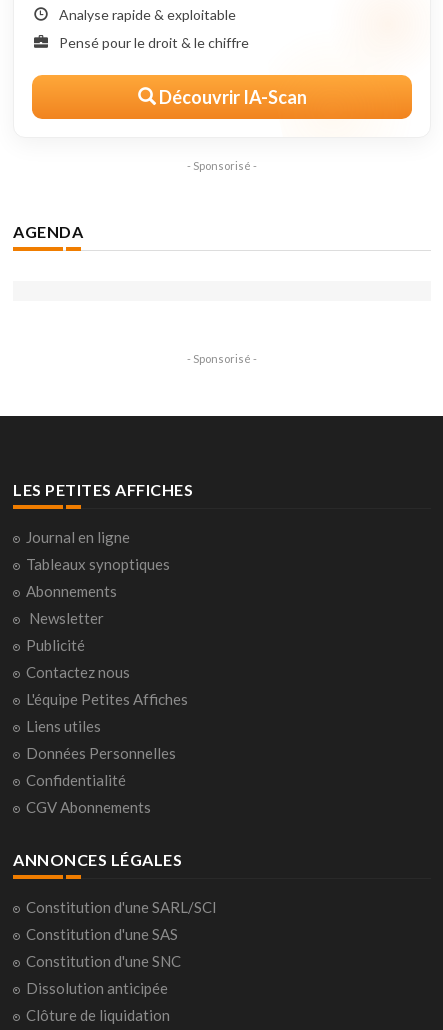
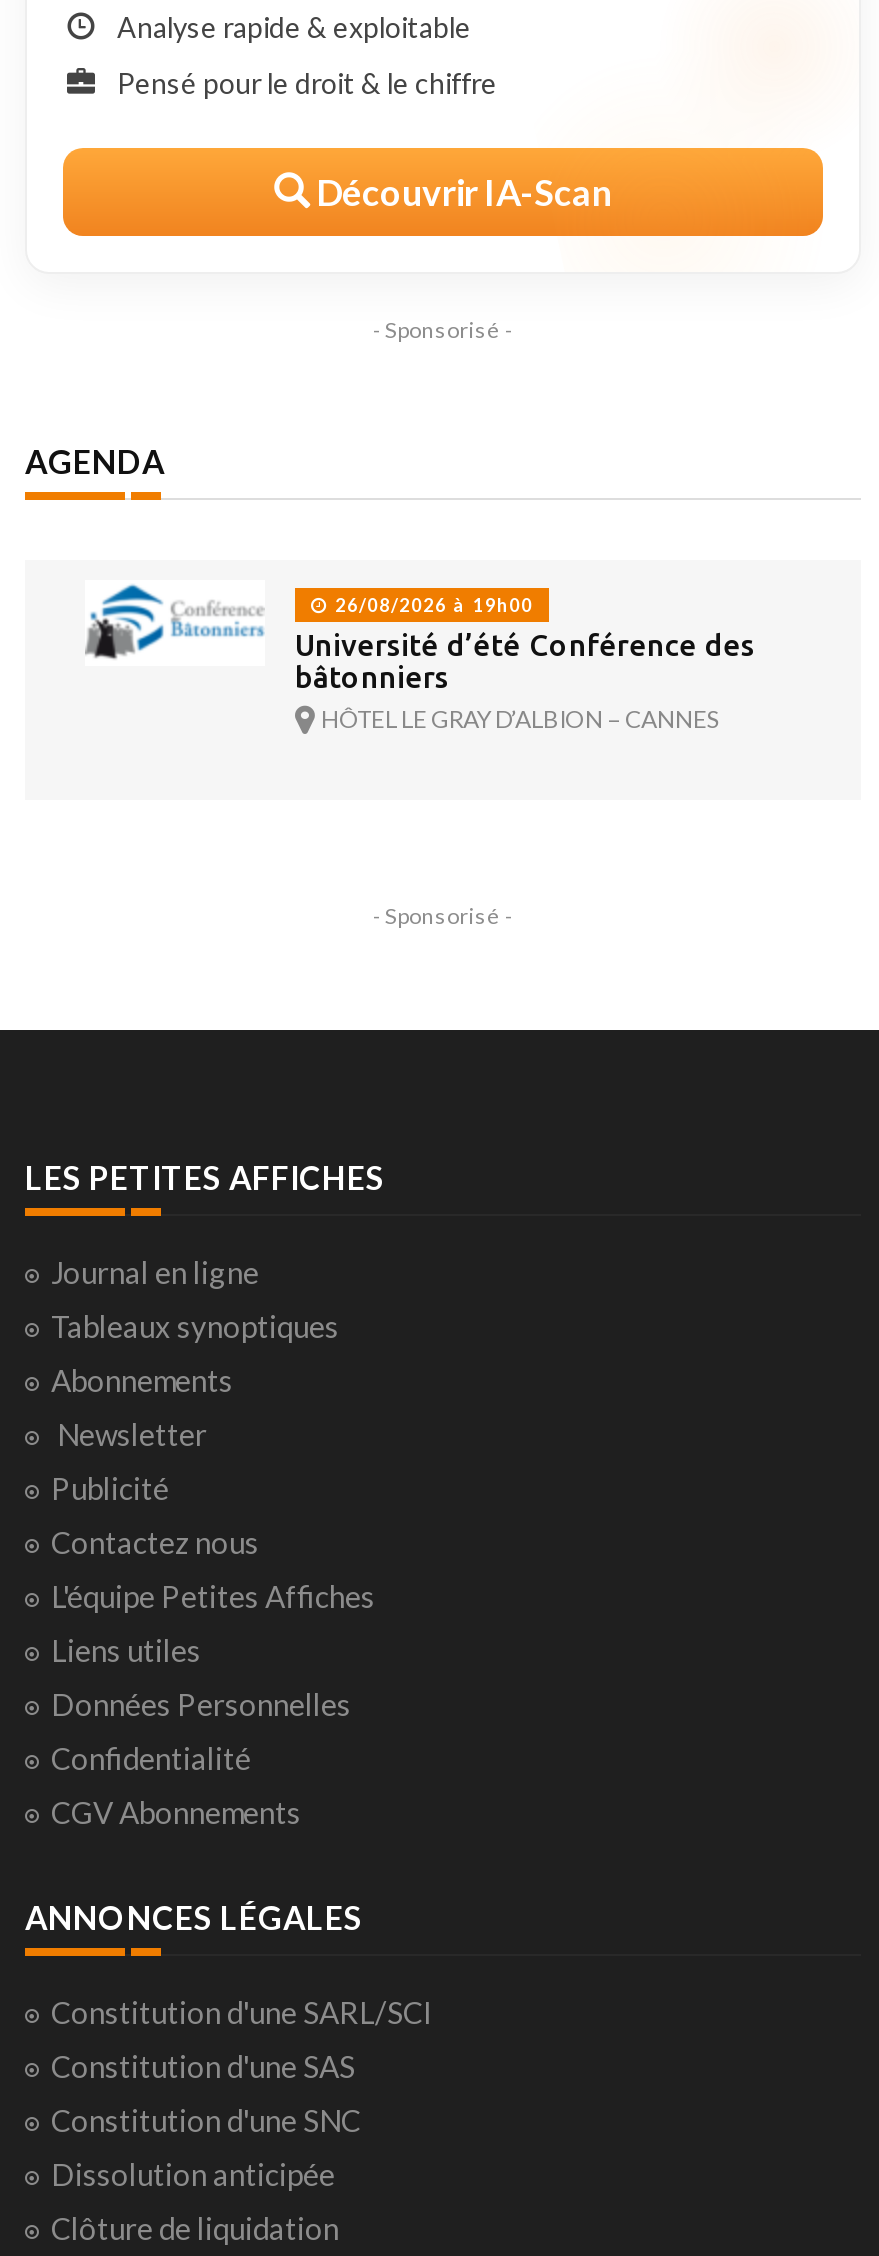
+ [image]
+ 26/08/2026 à 19h00
+ Université d’été Conférence des
+ bâtonniers
+ HÔTEL LE GRAY D’ALBION – CANNES
